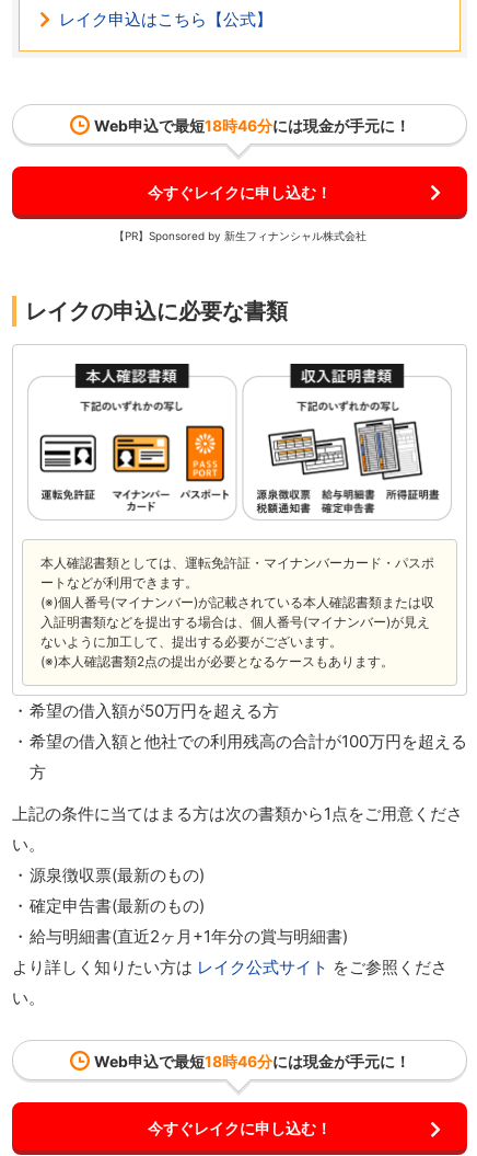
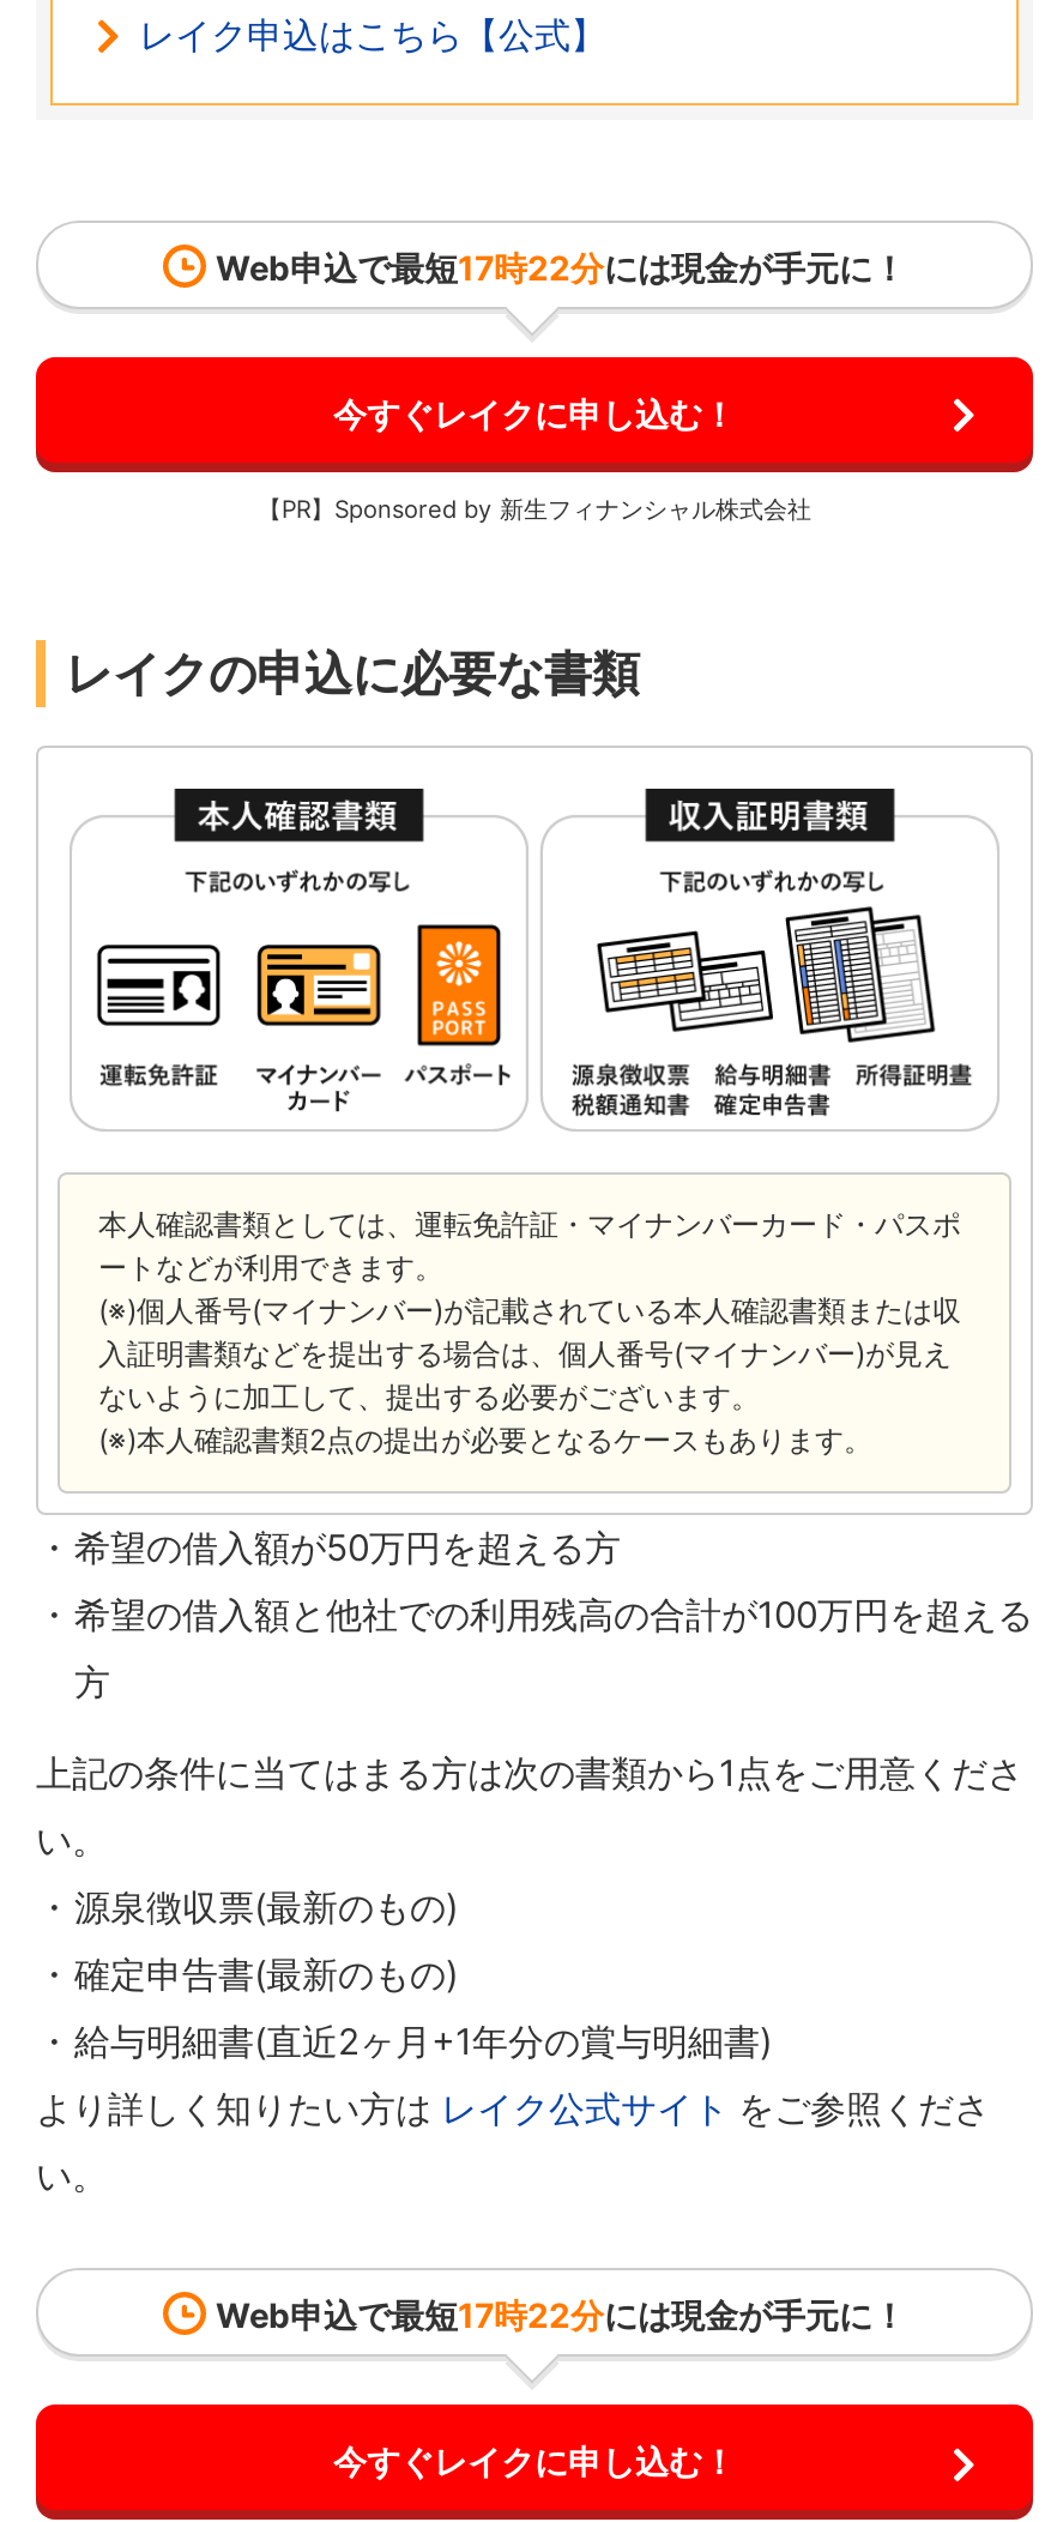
- Web申込で最短18時46分には現金が手元に！
+ Web申込で最短17時22分には現金が手元に！

- Web申込で最短18時46分には現金が手元に！
+ Web申込で最短17時22分には現金が手元に！
